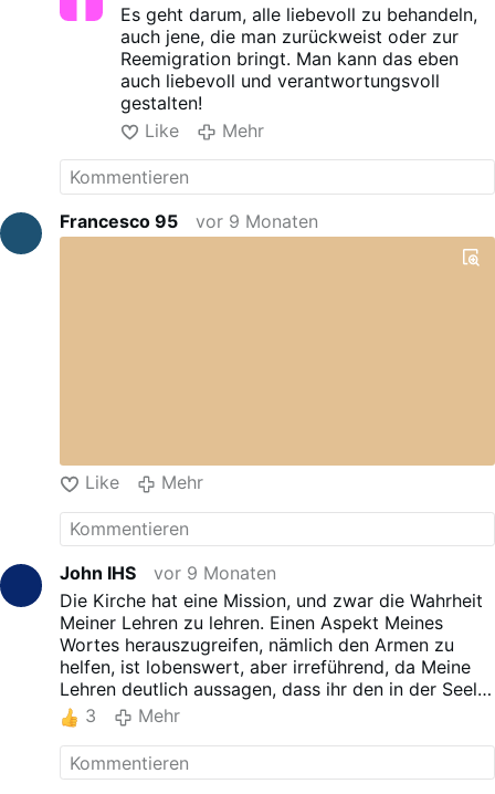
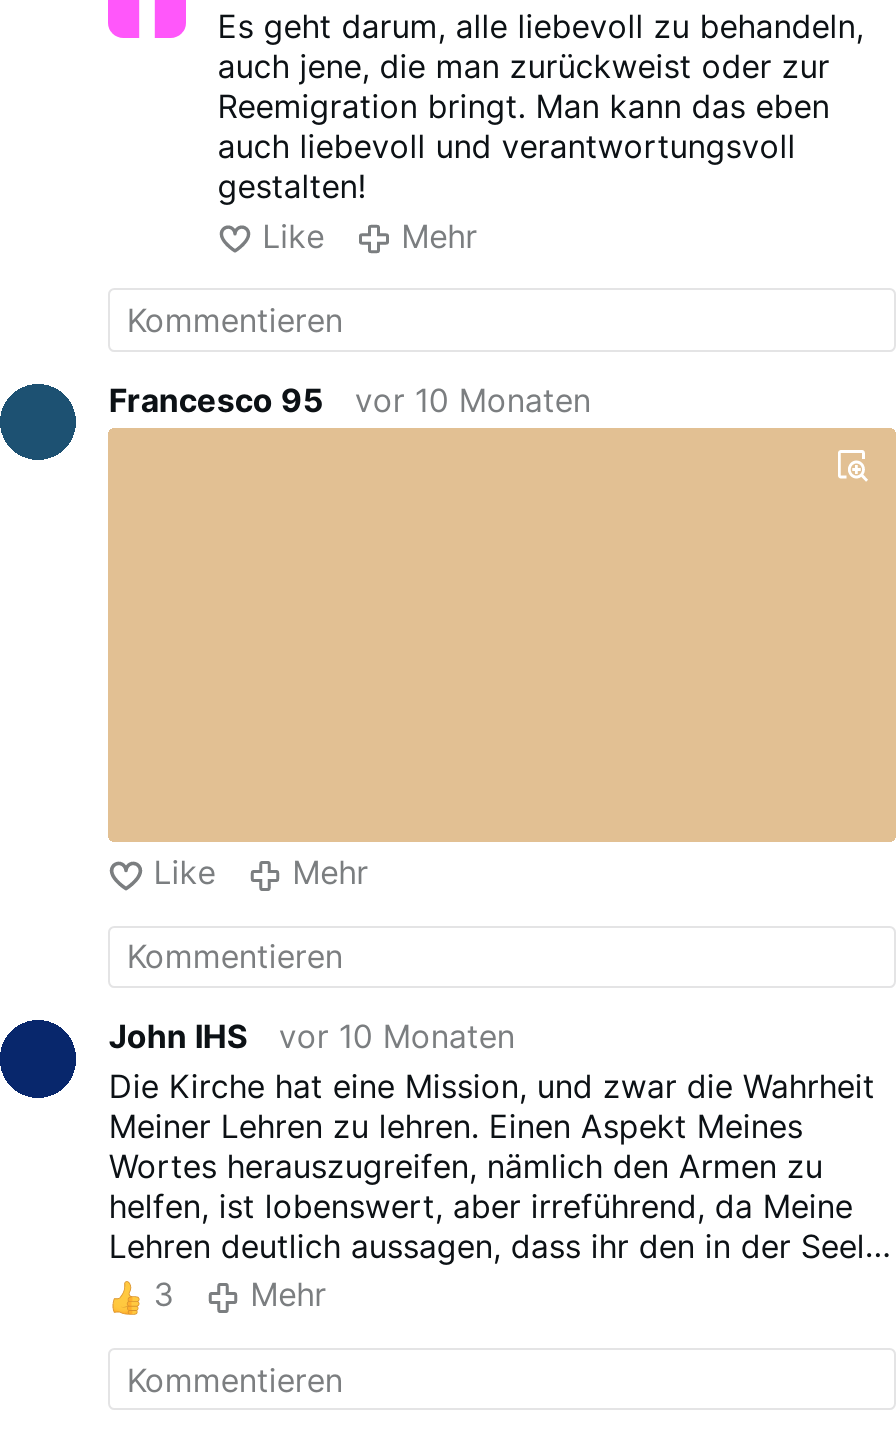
- Francesco 95 vor 9 Monaten
+ Francesco 95 vor 10 Monaten

- John IHS vor 9 Monaten
+ John IHS vor 10 Monaten
